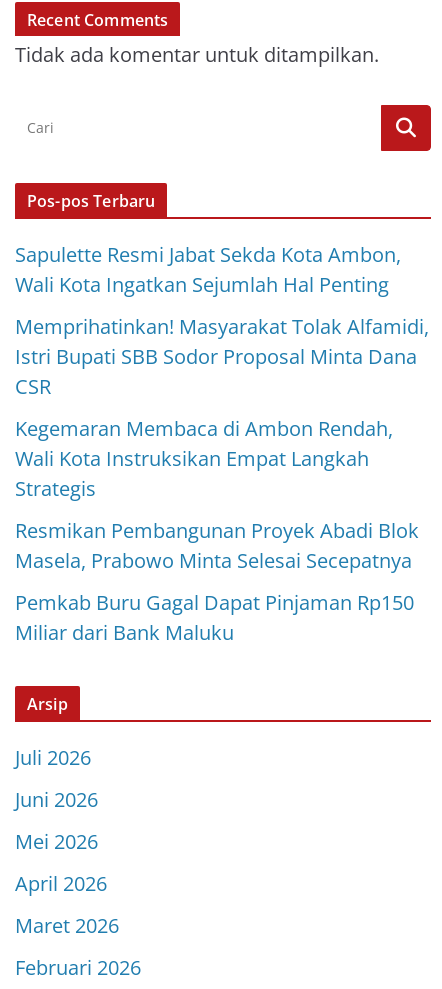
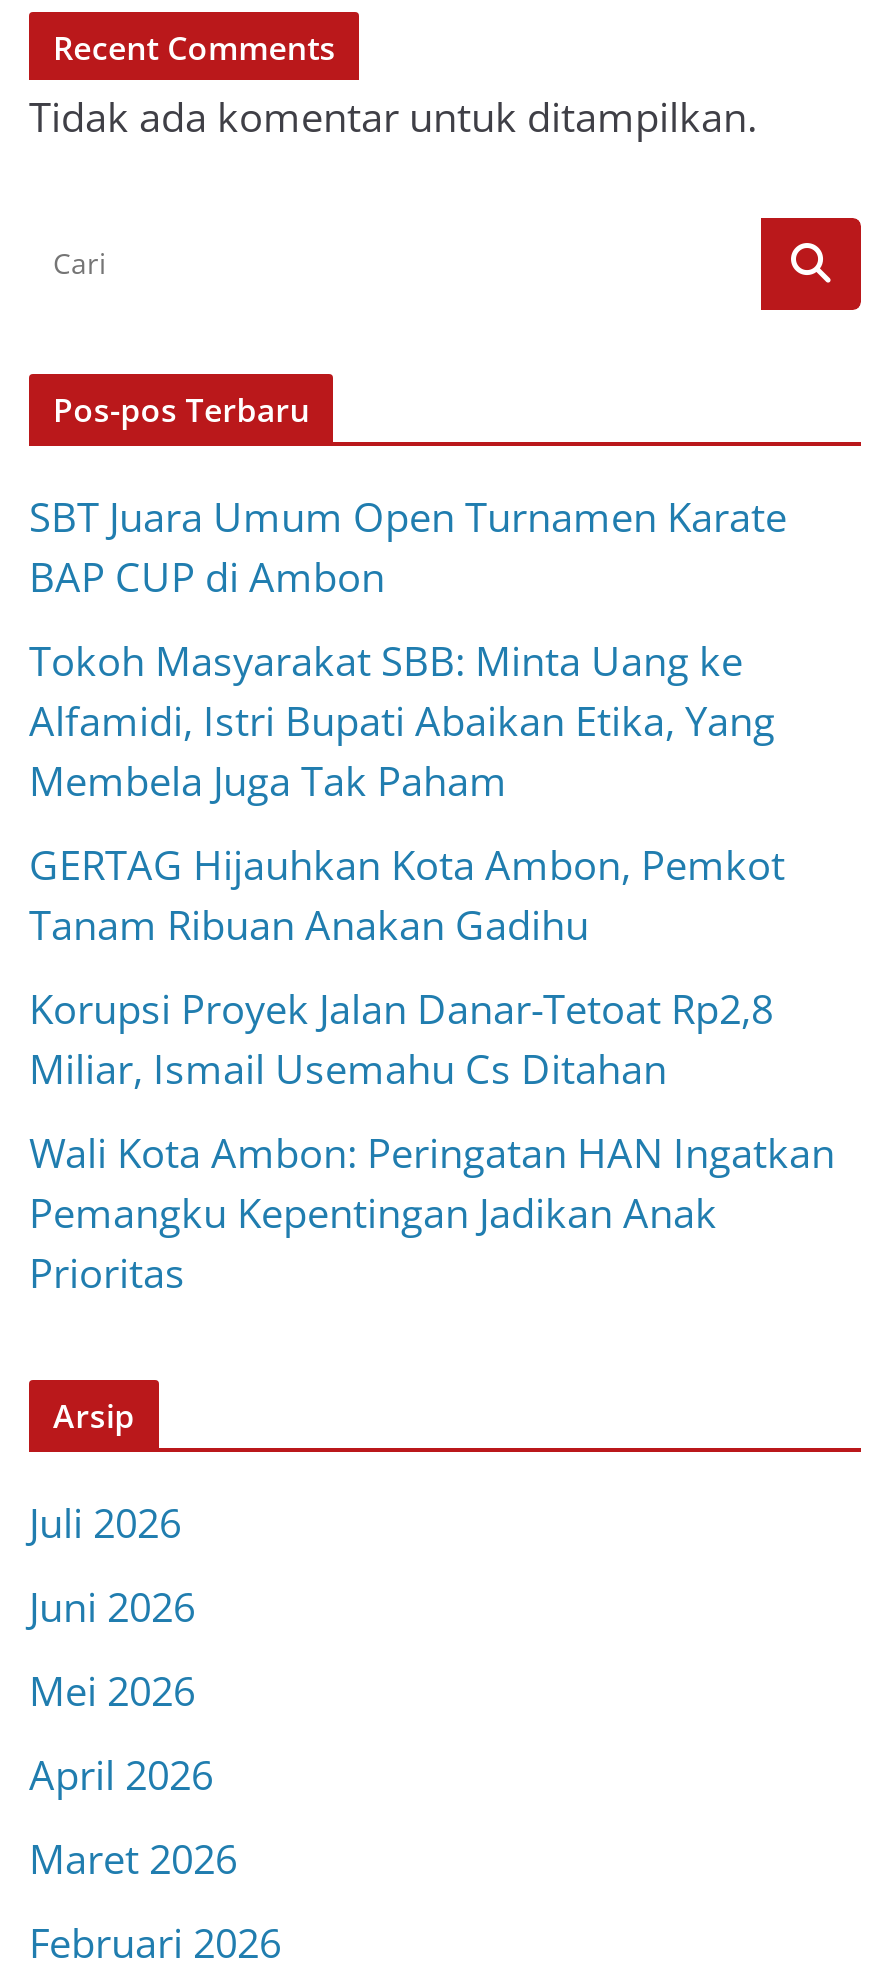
- Sapulette Resmi Jabat Sekda Kota Ambon,
- Wali Kota Ingatkan Sejumlah Hal Penting
+ SBT Juara Umum Open Turnamen Karate
+ BAP CUP di Ambon

- Memprihatinkan! Masyarakat Tolak Alfamidi,
- Istri Bupati SBB Sodor Proposal Minta Dana
- CSR
+ Tokoh Masyarakat SBB: Minta Uang ke
+ Alfamidi, Istri Bupati Abaikan Etika, Yang
+ Membela Juga Tak Paham

- Kegemaran Membaca di Ambon Rendah,
- Wali Kota Instruksikan Empat Langkah
- Strategis
+ GERTAG Hijauhkan Kota Ambon, Pemkot
+ Tanam Ribuan Anakan Gadihu

- Resmikan Pembangunan Proyek Abadi Blok
- Masela, Prabowo Minta Selesai Secepatnya
+ Korupsi Proyek Jalan Danar-Tetoat Rp2,8
+ Miliar, Ismail Usemahu Cs Ditahan

- Pemkab Buru Gagal Dapat Pinjaman Rp150
- Miliar dari Bank Maluku
+ Wali Kota Ambon: Peringatan HAN Ingatkan
+ Pemangku Kepentingan Jadikan Anak
+ Prioritas
